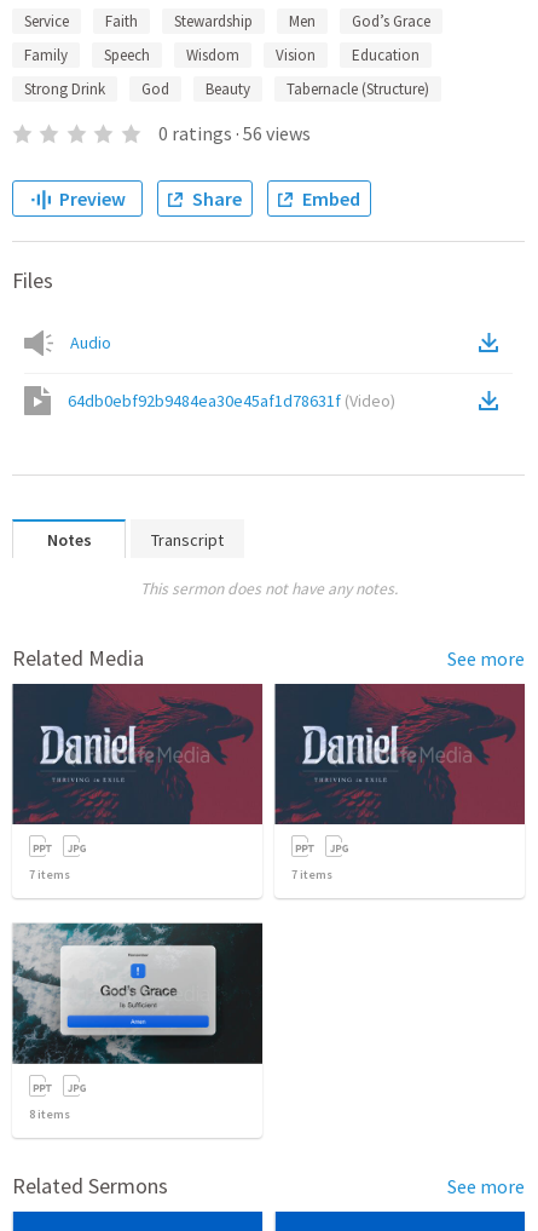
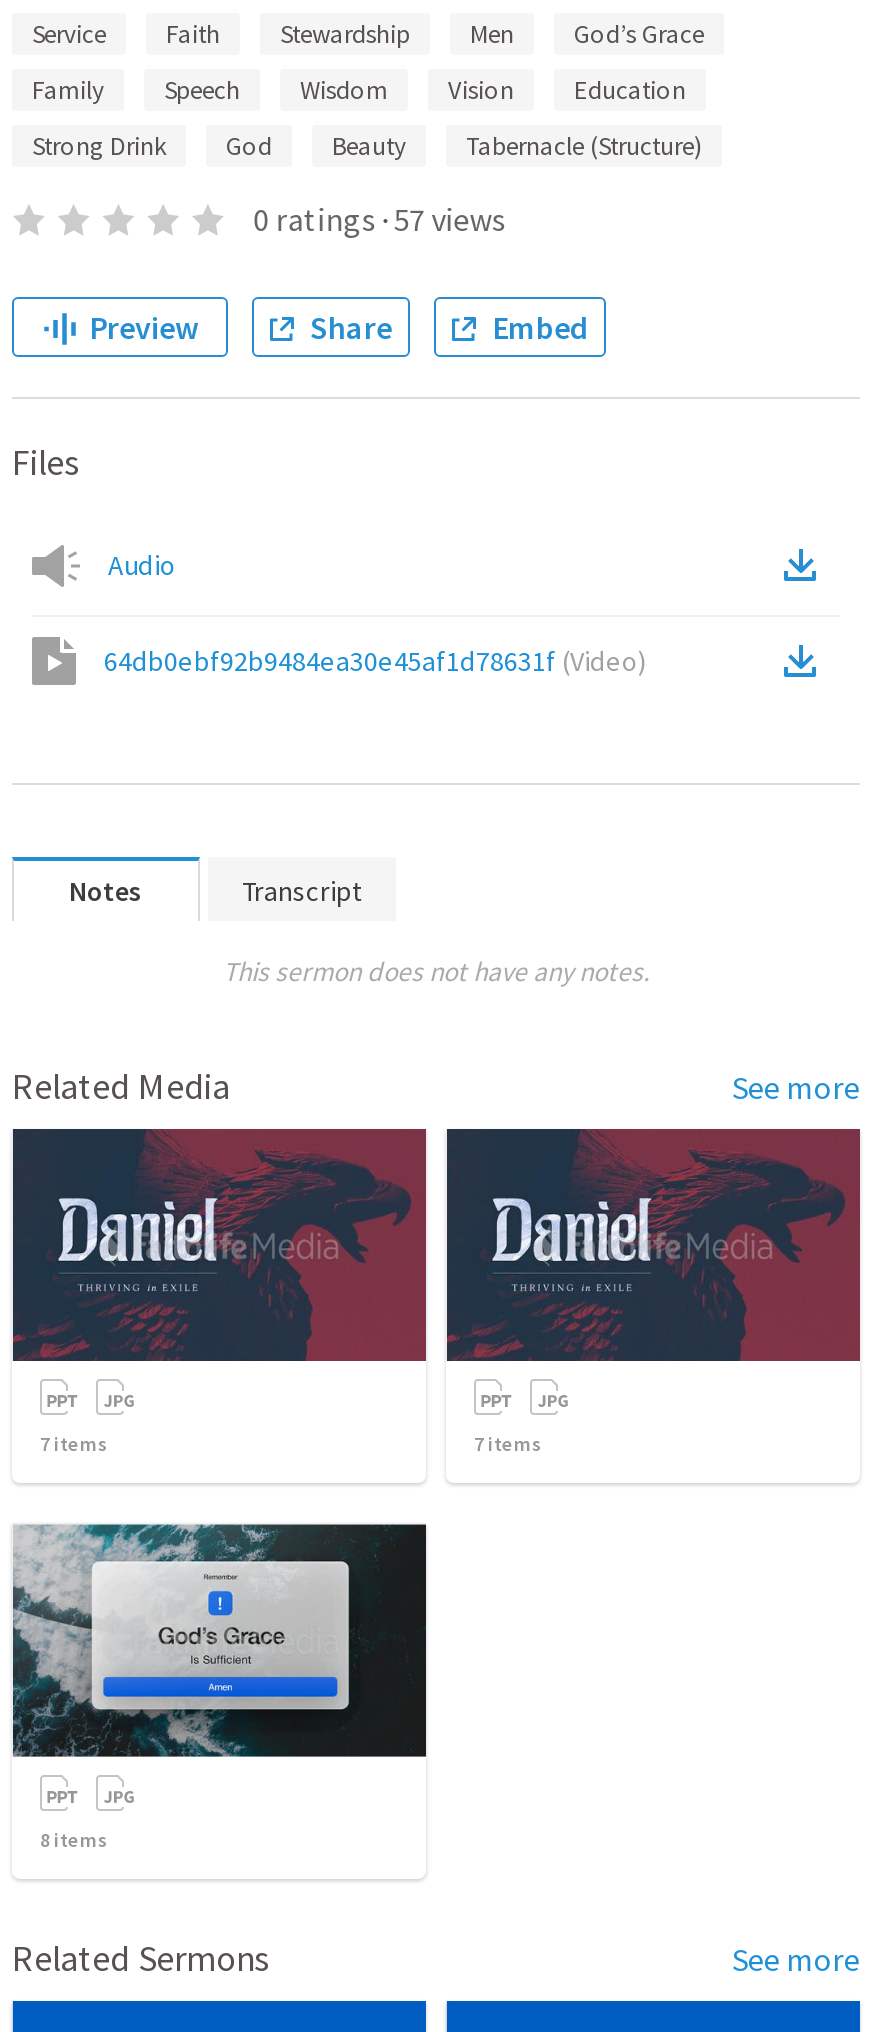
- 0 ratings · 56 views
+ 0 ratings · 57 views
